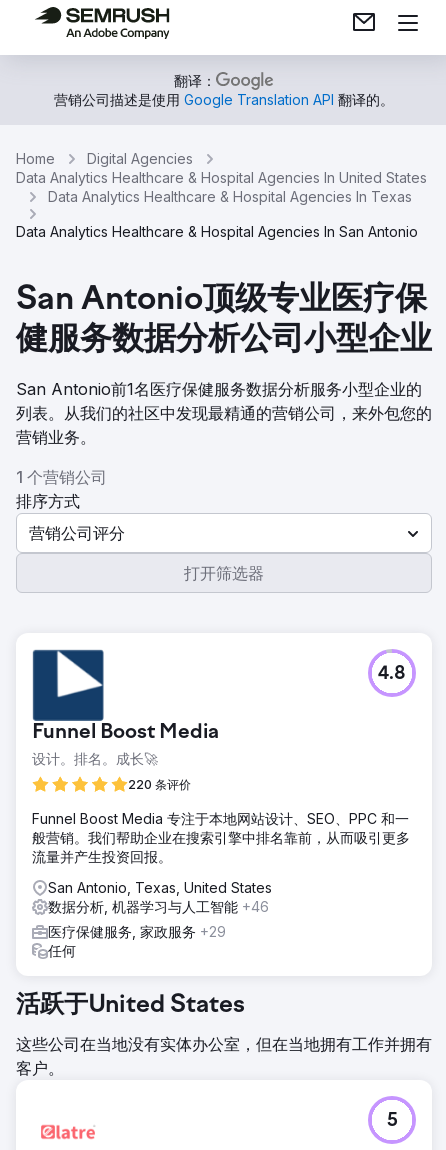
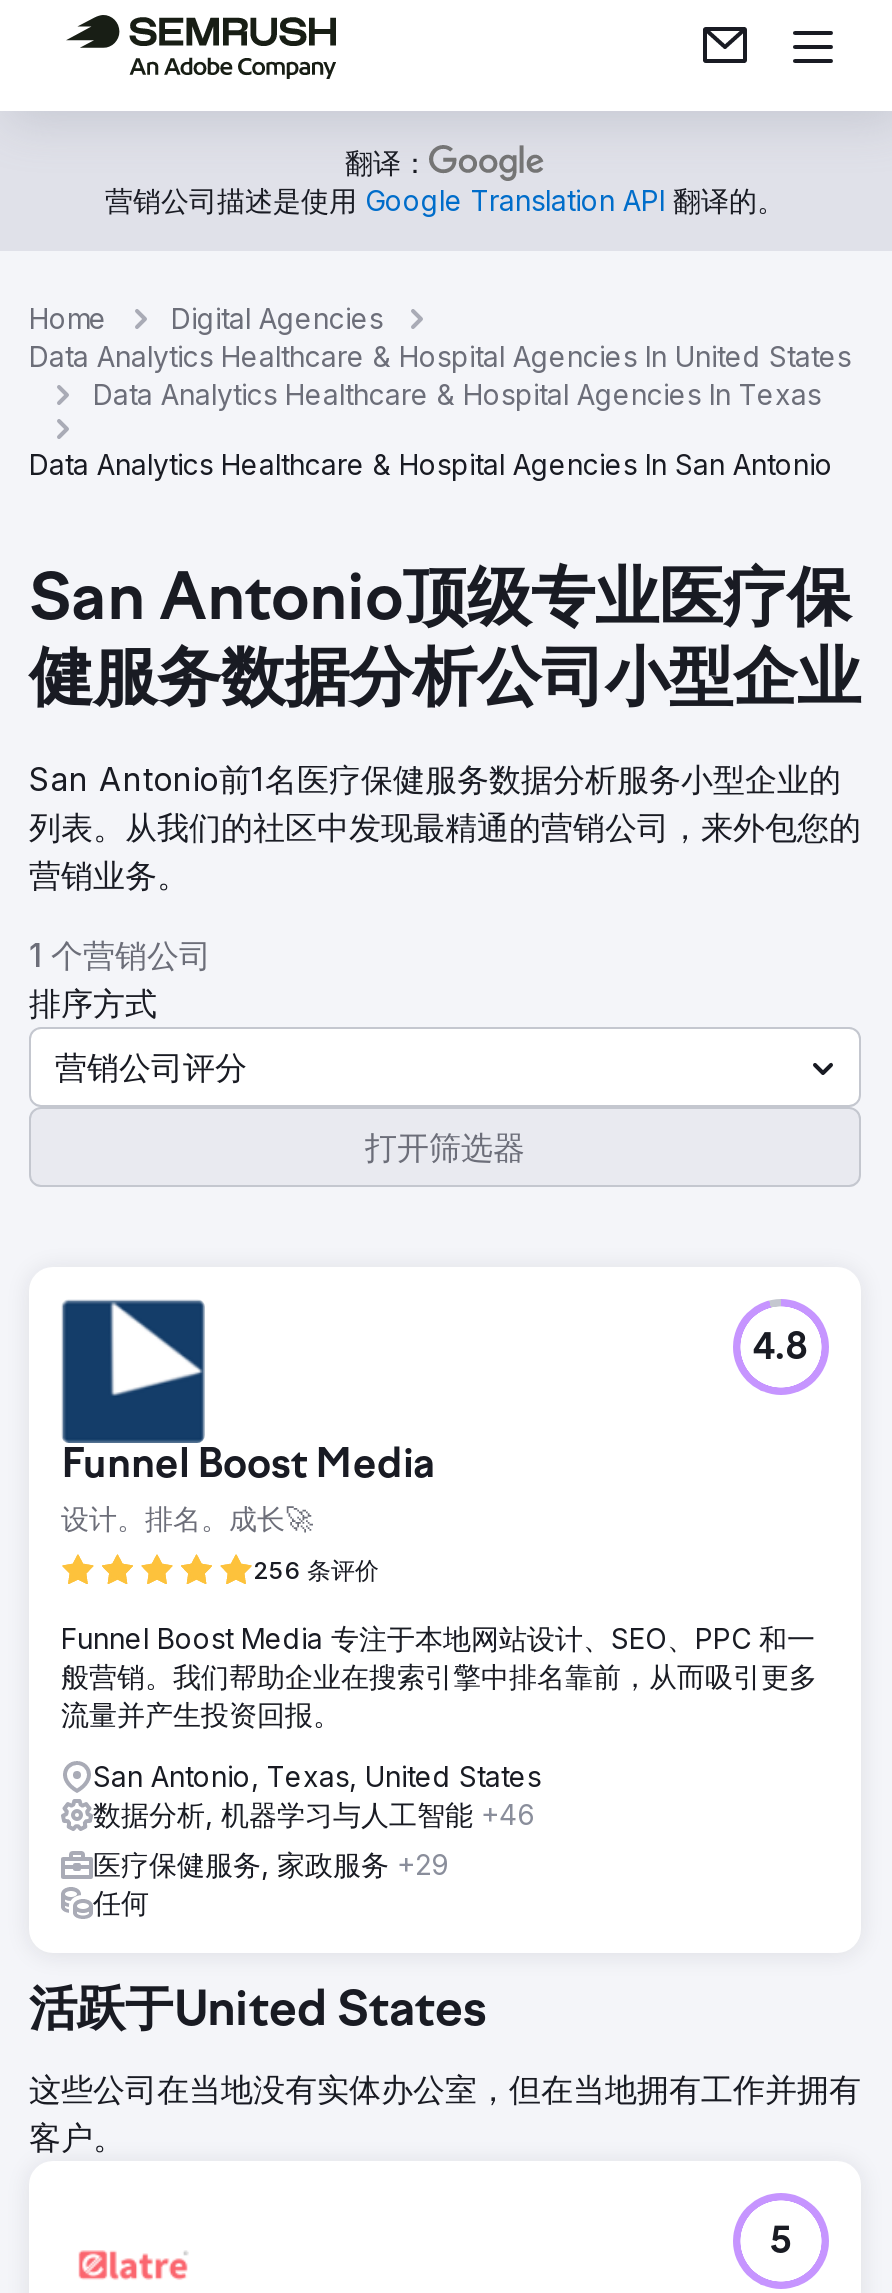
- 220 条评价
+ 256 条评价
